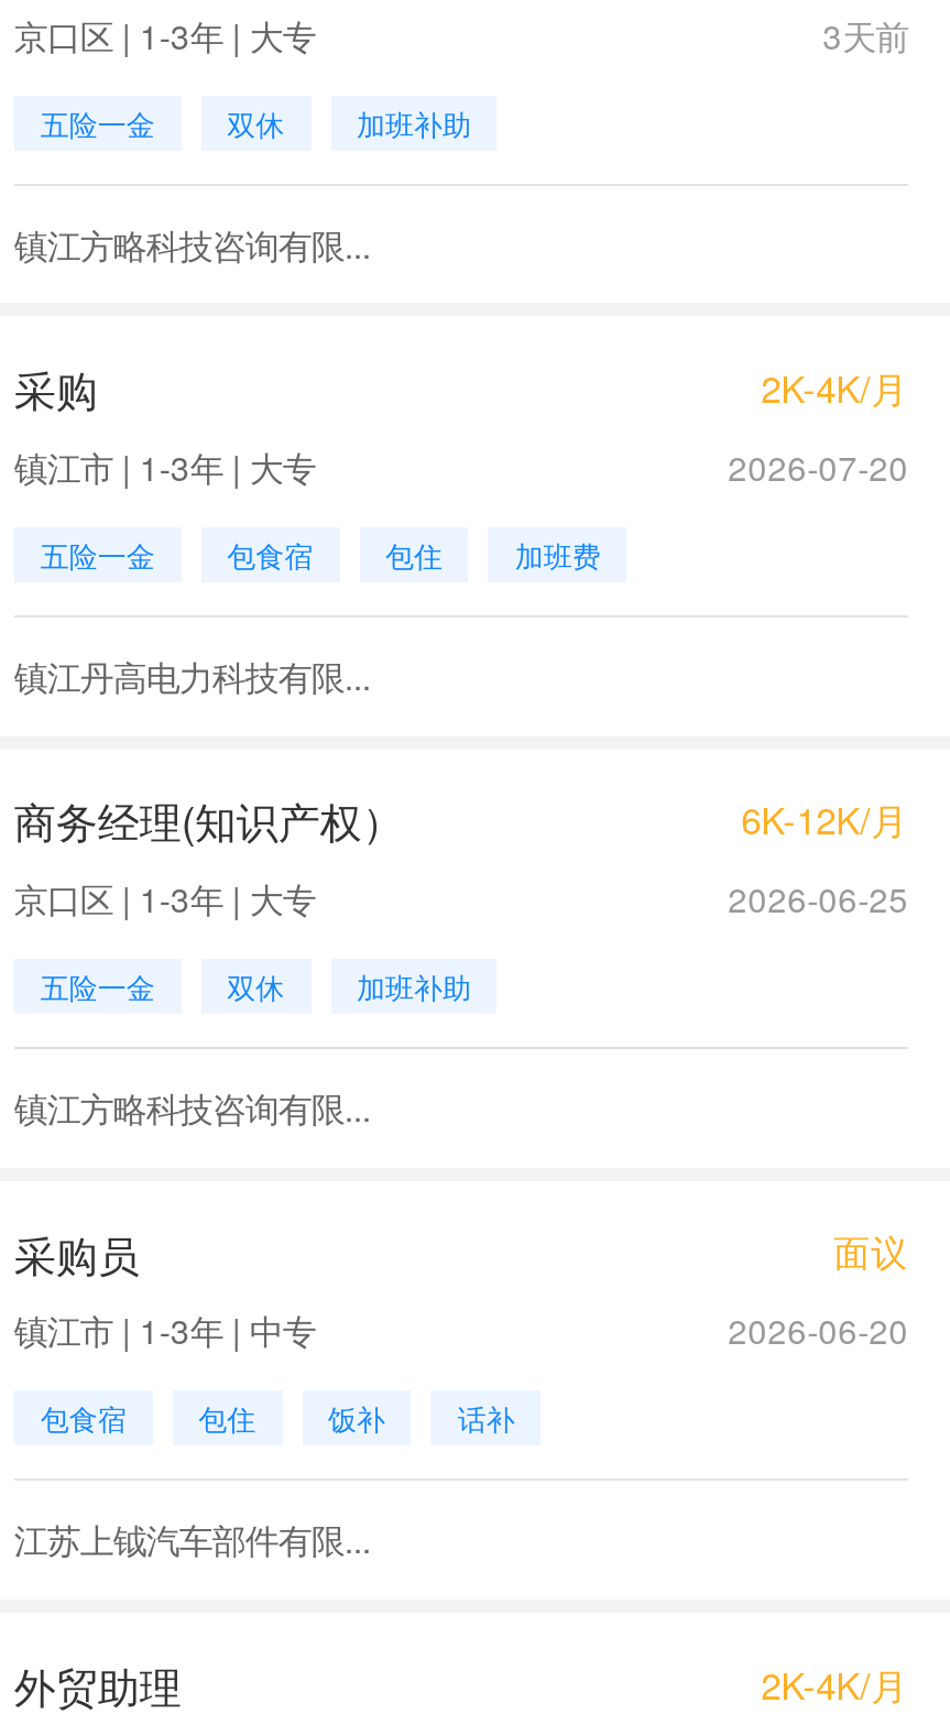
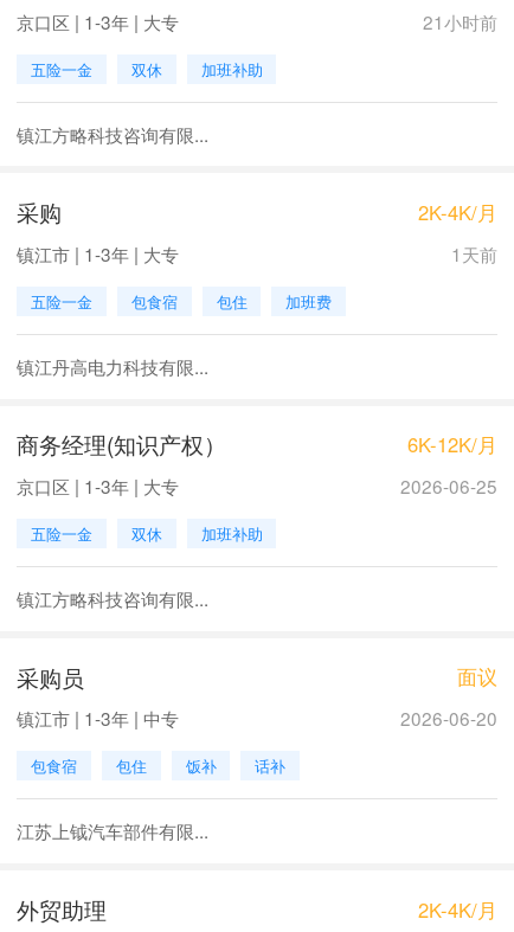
- 3天前
+ 21小时前

- 2026-07-20
+ 1天前
